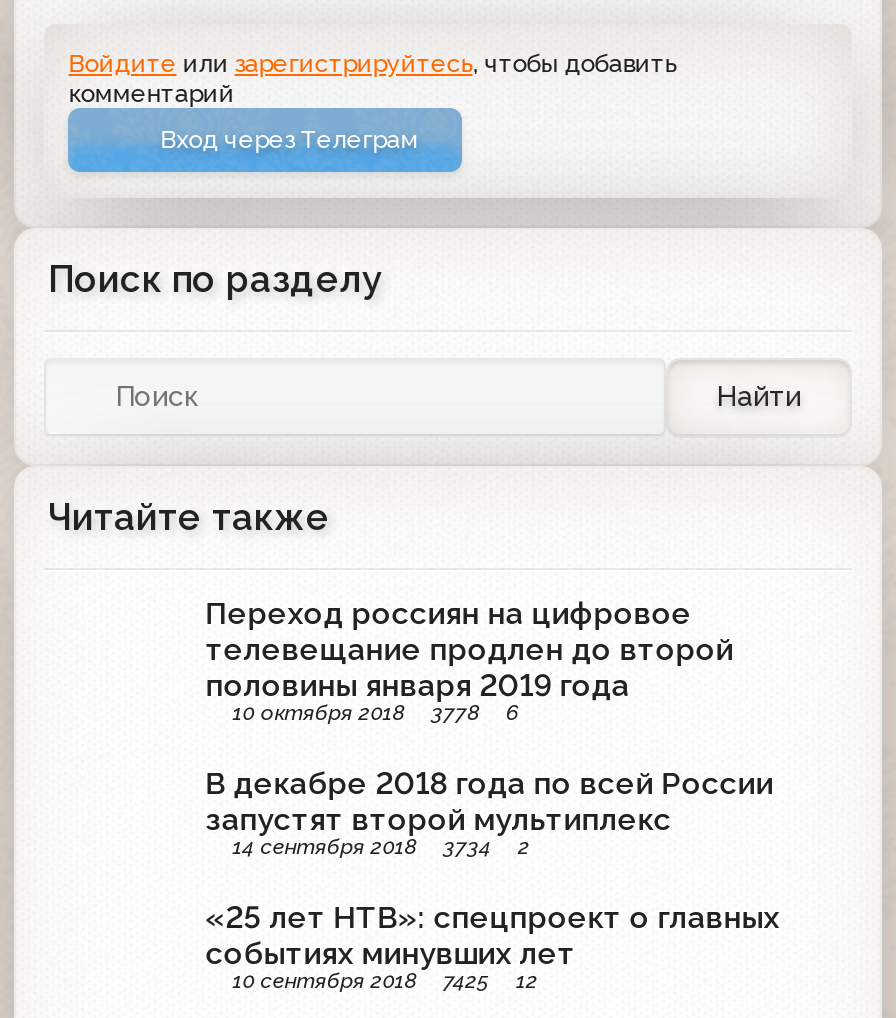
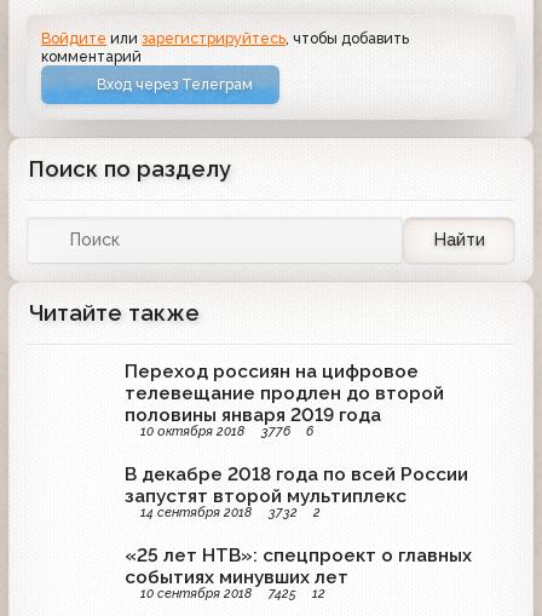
- 10 октября 2018 3778 6
+ 10 октября 2018 3776 6

- 14 сентября 2018 3734 2
+ 14 сентября 2018 3732 2
